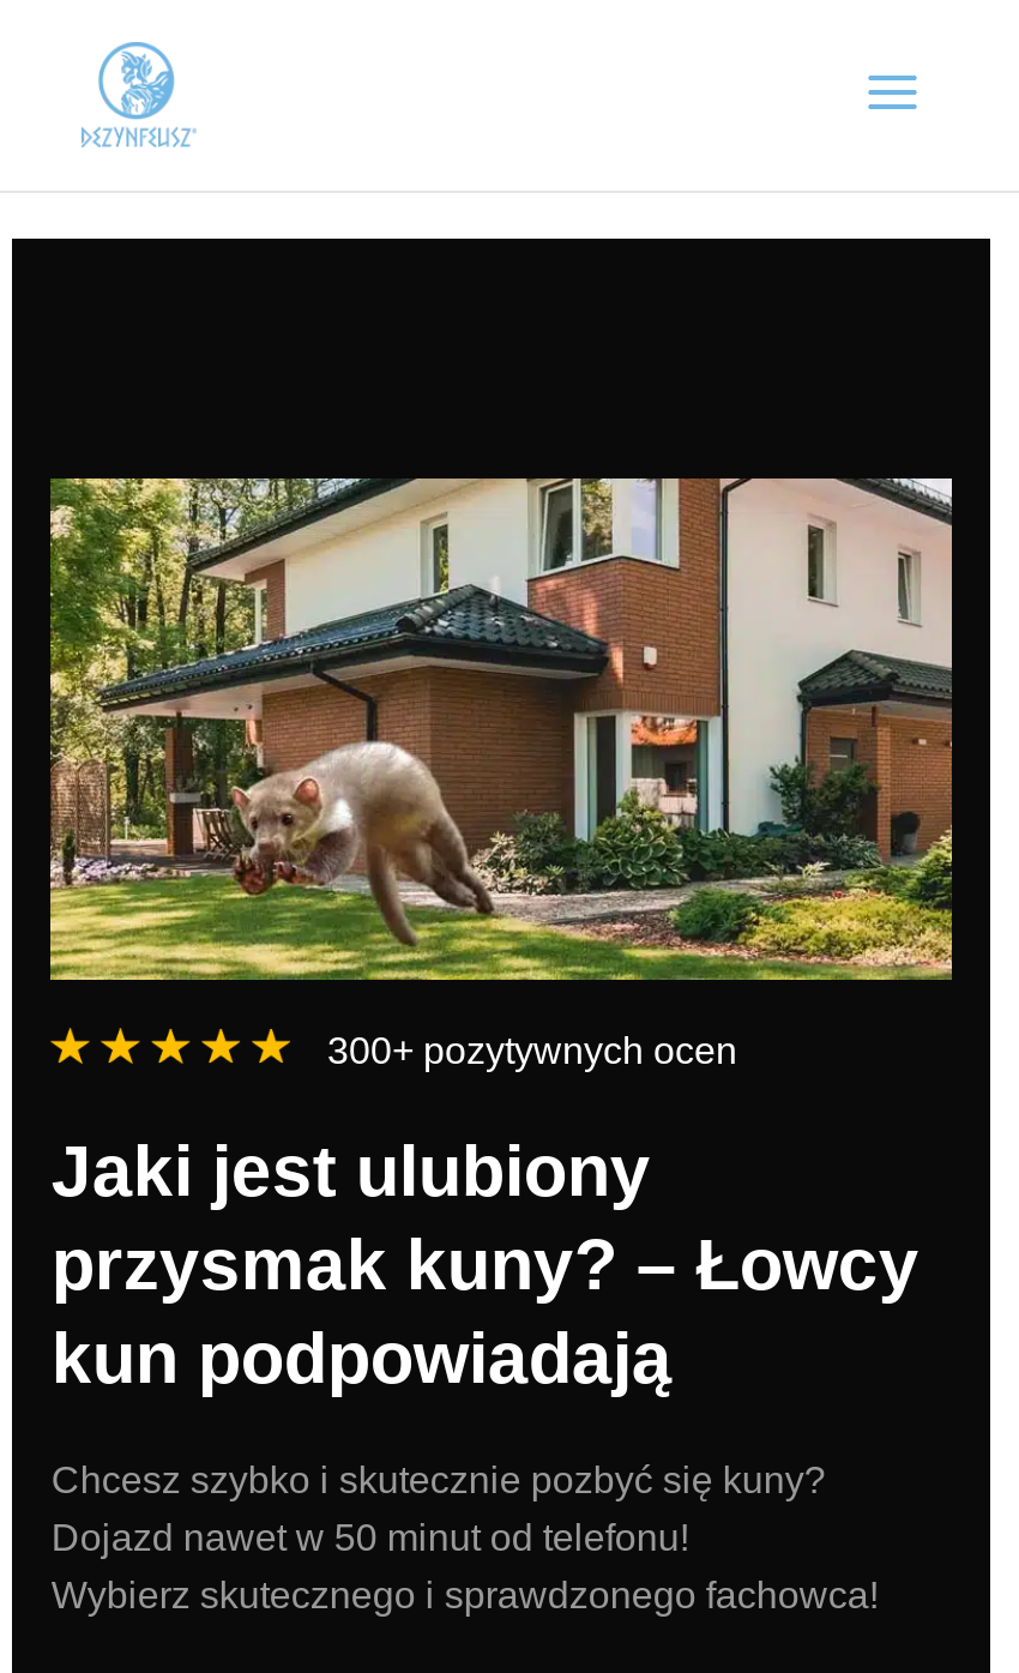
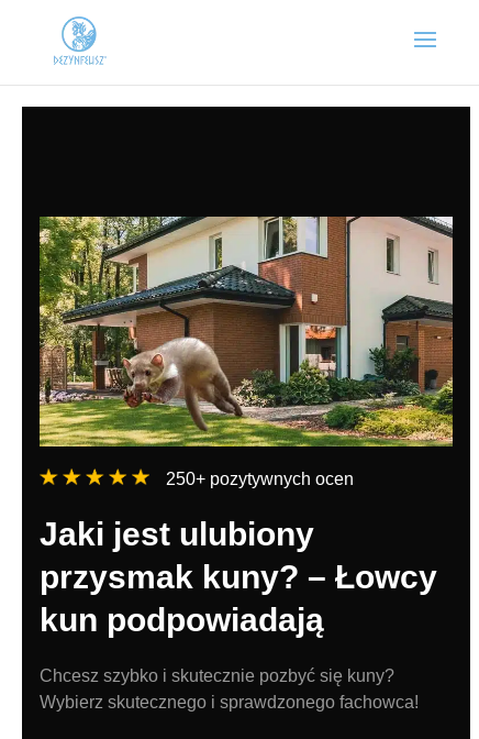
- 300+ pozytywnych ocen
+ 250+ pozytywnych ocen

- Dojazd nawet w 50 minut od telefonu!
